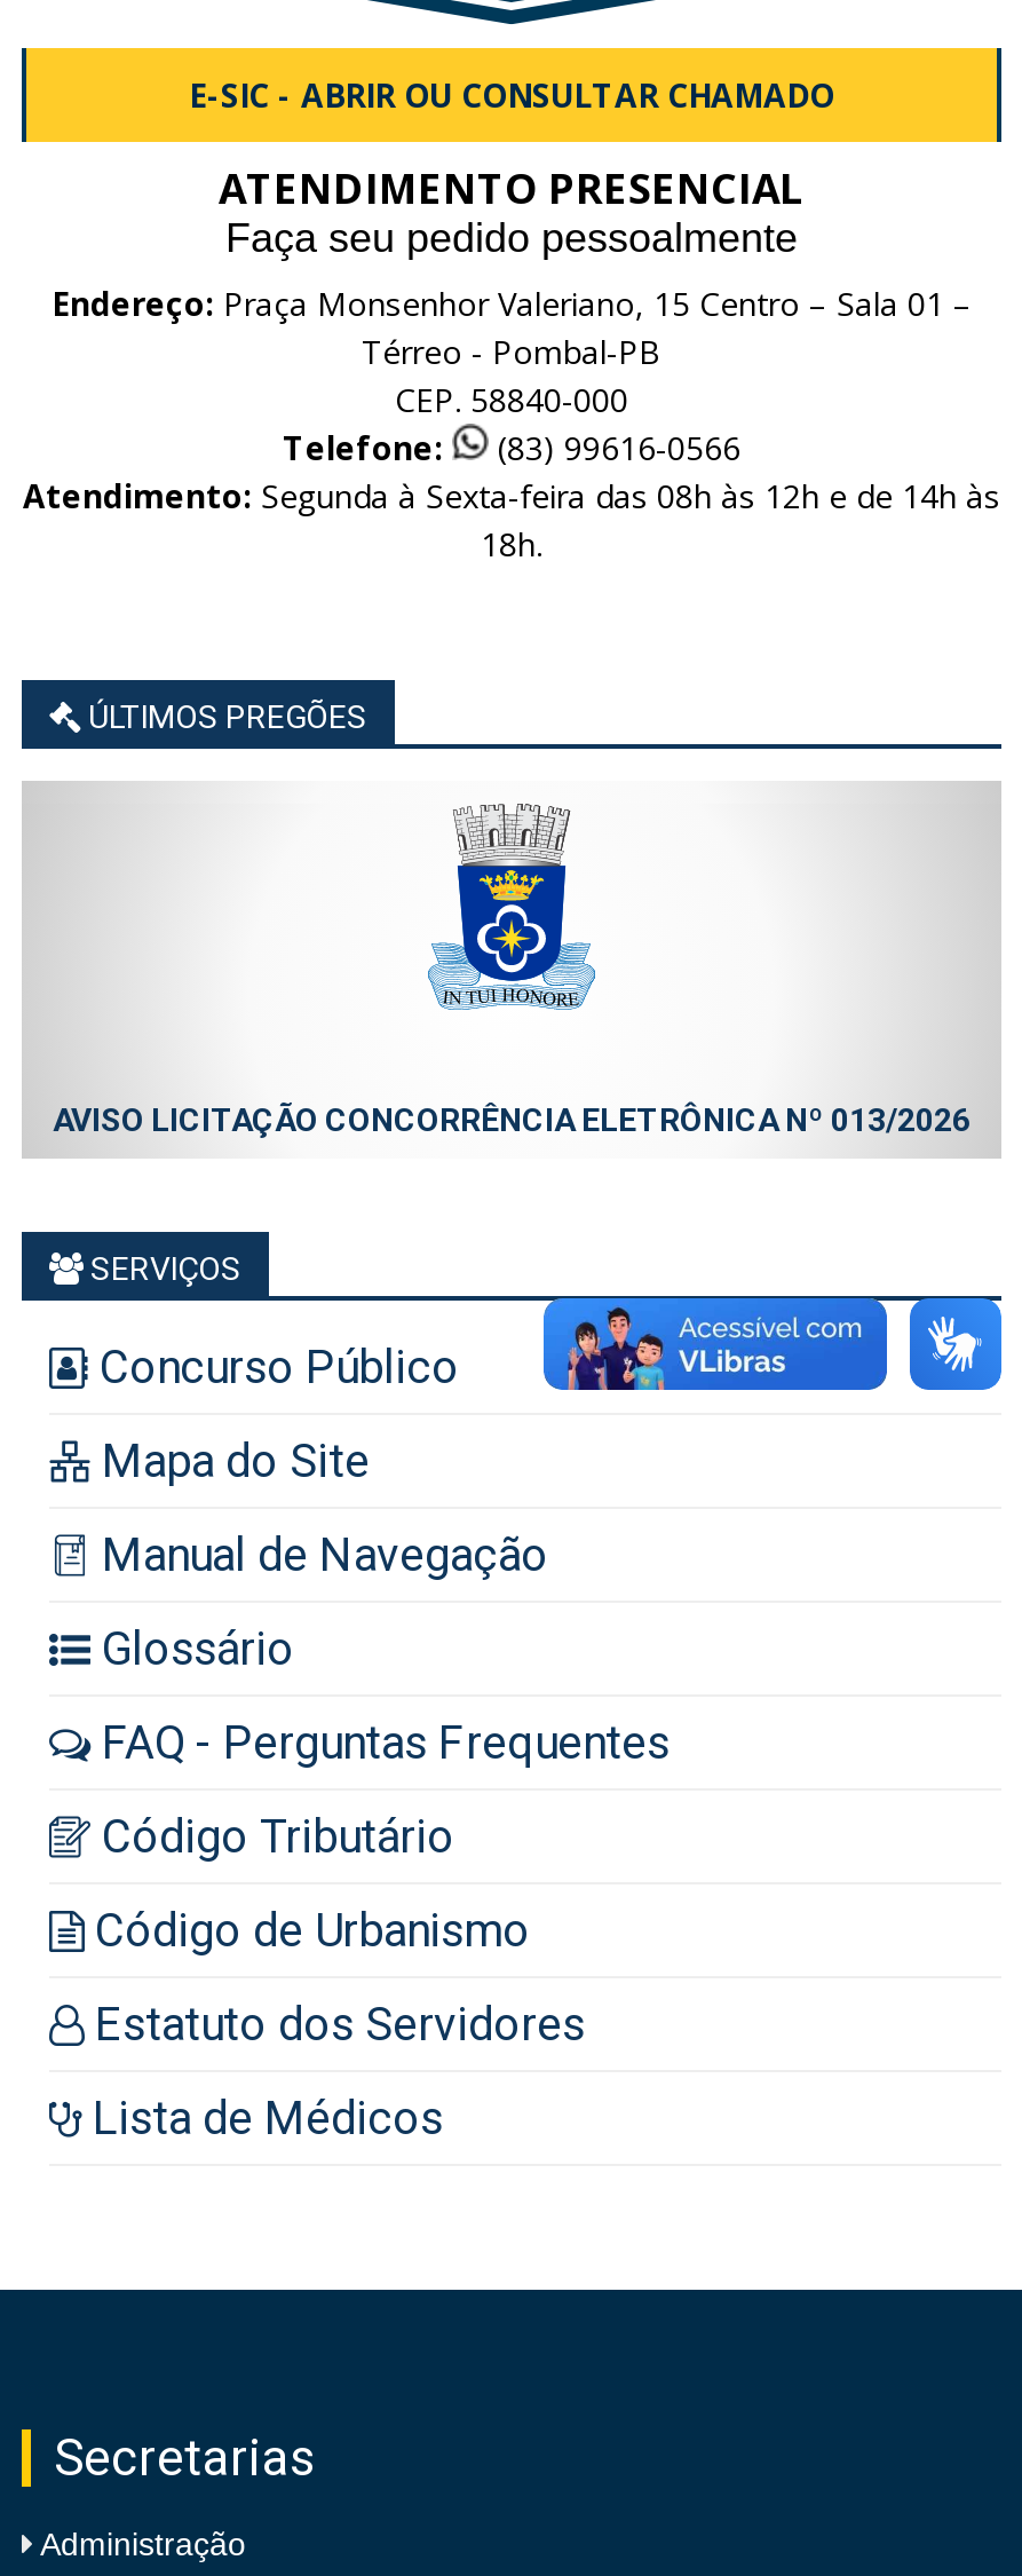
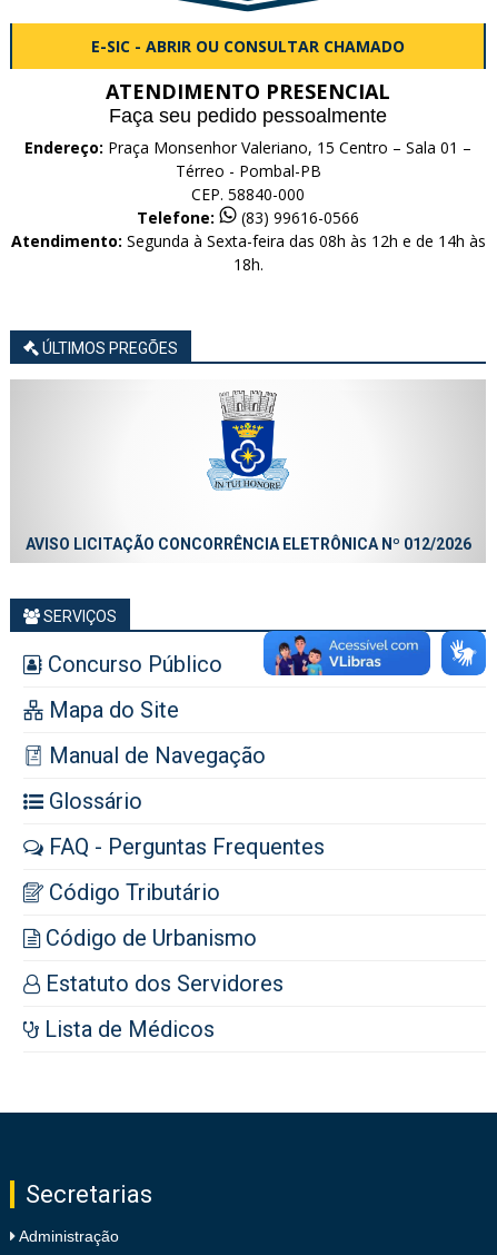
- AVISO LICITAÇÃO CONCORRÊNCIA ELETRÔNICA Nº 013/2026
+ AVISO LICITAÇÃO CONCORRÊNCIA ELETRÔNICA Nº 012/2026
